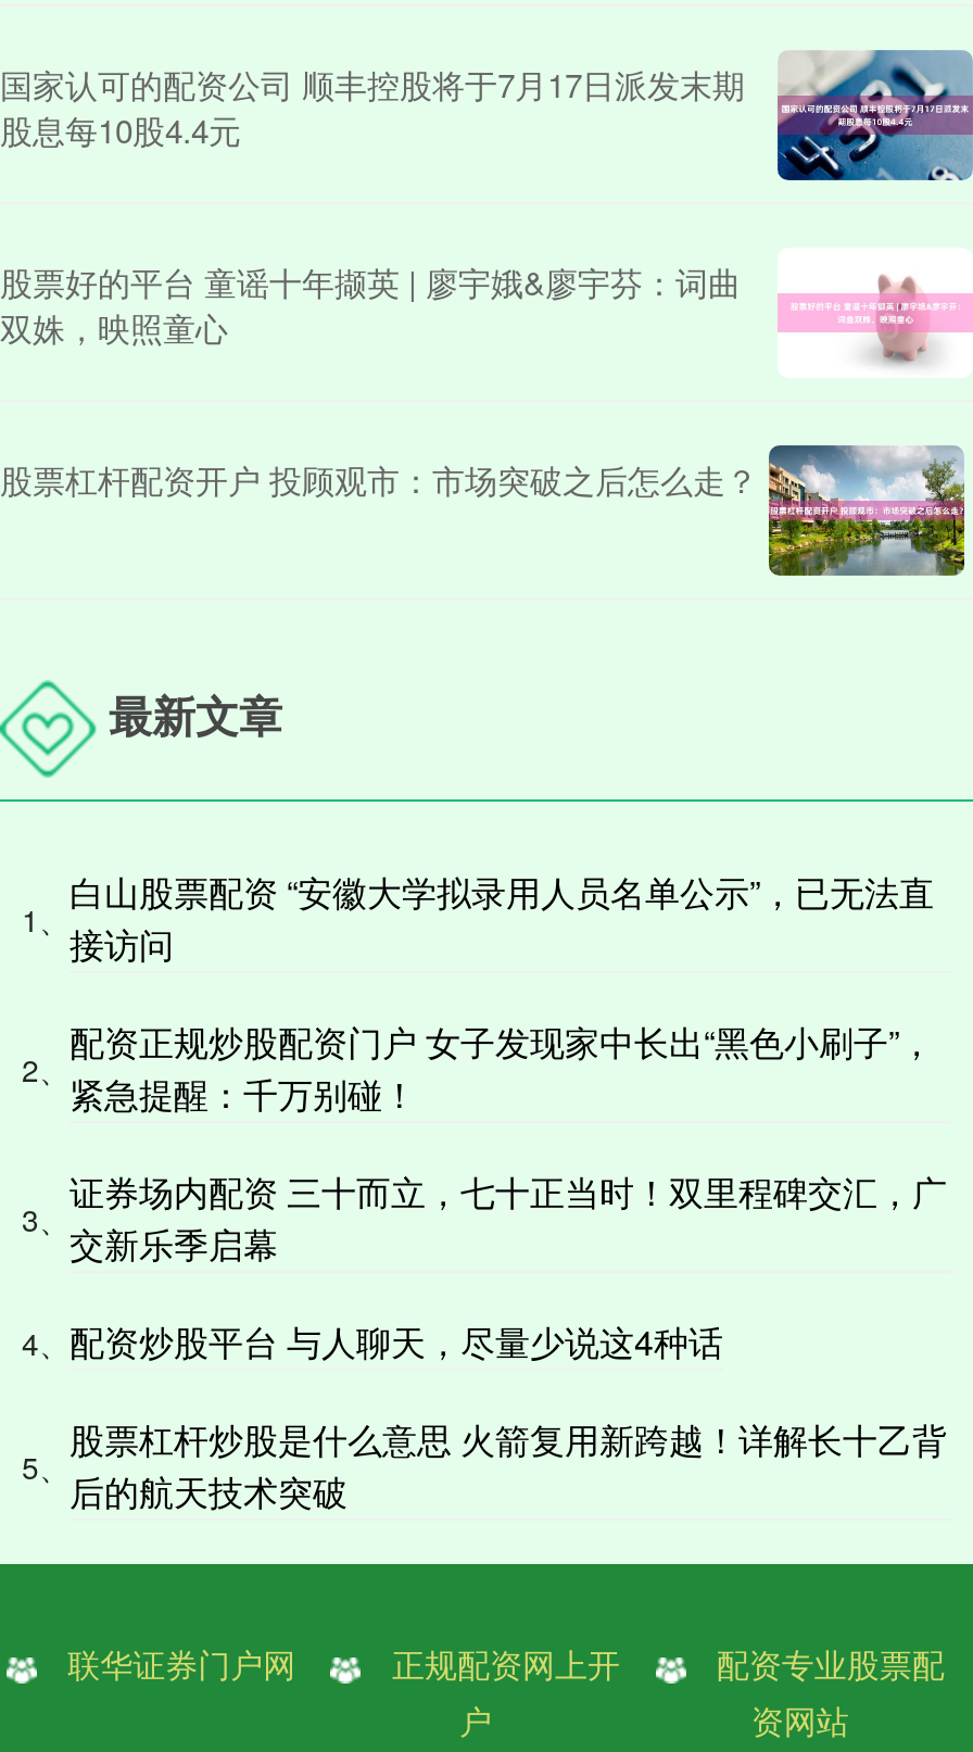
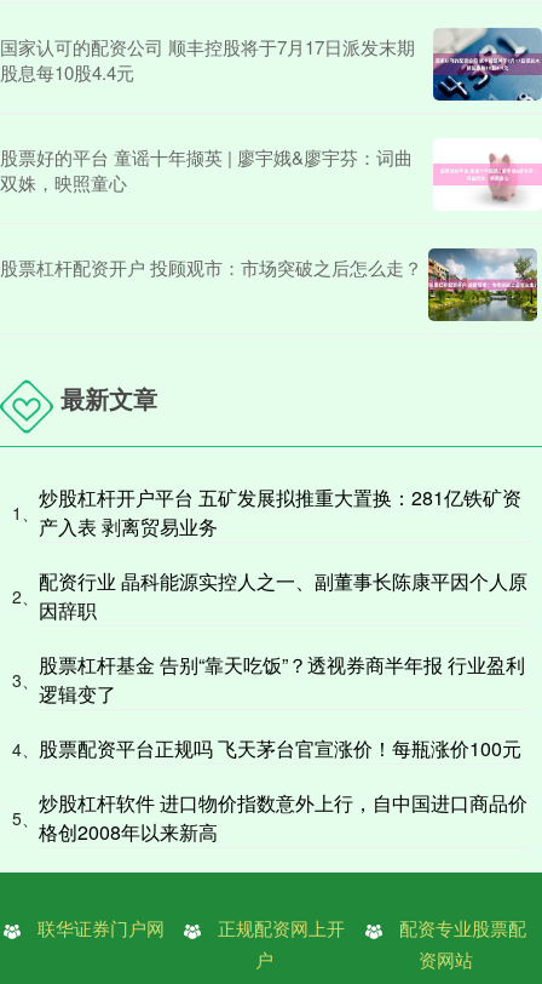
- 白山股票配资 “安徽大学拟录用人员名单公示”，已无法直
- 接访问
+ 炒股杠杆开户平台 五矿发展拟推重大置换：281亿铁矿资
+ 产入表 剥离贸易业务

- 配资正规炒股配资门户 女子发现家中长出“黑色小刷子”，
- 紧急提醒：千万别碰！
+ 配资行业 晶科能源实控人之一、副董事长陈康平因个人原
+ 因辞职

- 证券场内配资 三十而立，七十正当时！双里程碑交汇，广
- 交新乐季启幕
+ 股票杠杆基金 告别“靠天吃饭”？透视券商半年报 行业盈利
+ 逻辑变了

- 4、配资炒股平台 与人聊天，尽量少说这4种话
+ 4、股票配资平台正规吗 飞天茅台官宣涨价！每瓶涨价100元

- 股票杠杆炒股是什么意思 火箭复用新跨越！详解长十乙背
- 后的航天技术突破
+ 炒股杠杆软件 进口物价指数意外上行，自中国进口商品价
+ 格创2008年以来新高
